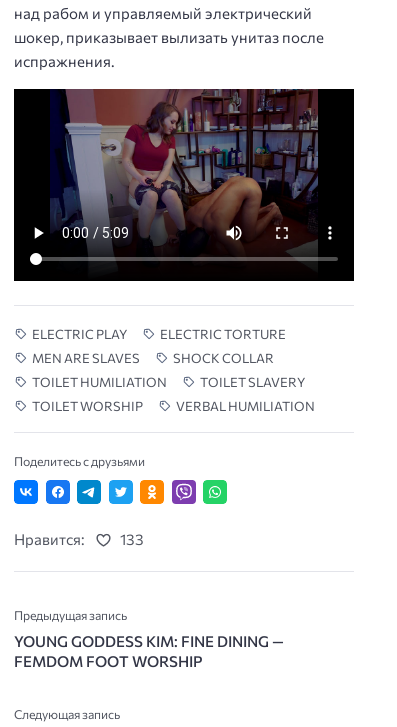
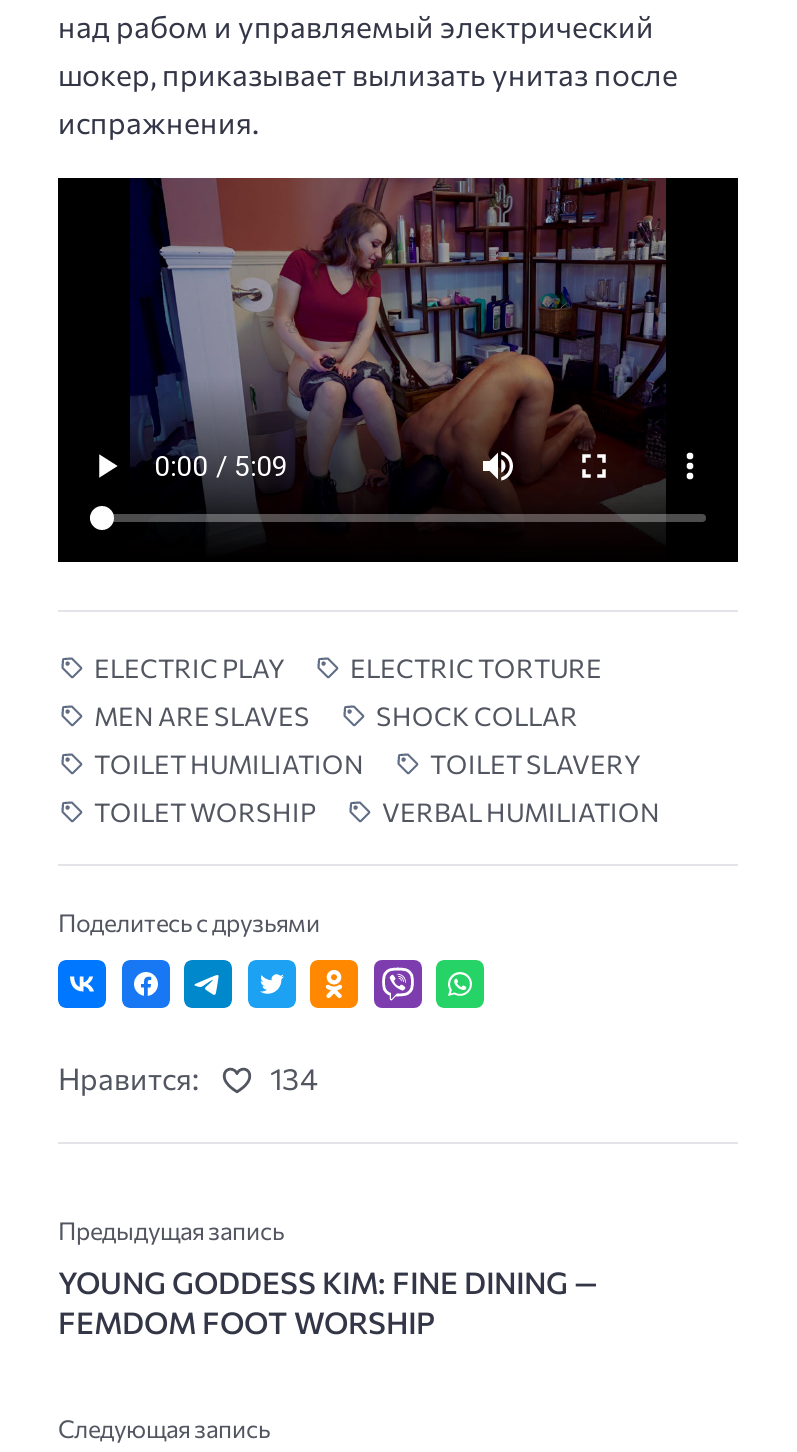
- Нравится: 133
+ Нравится: 134
